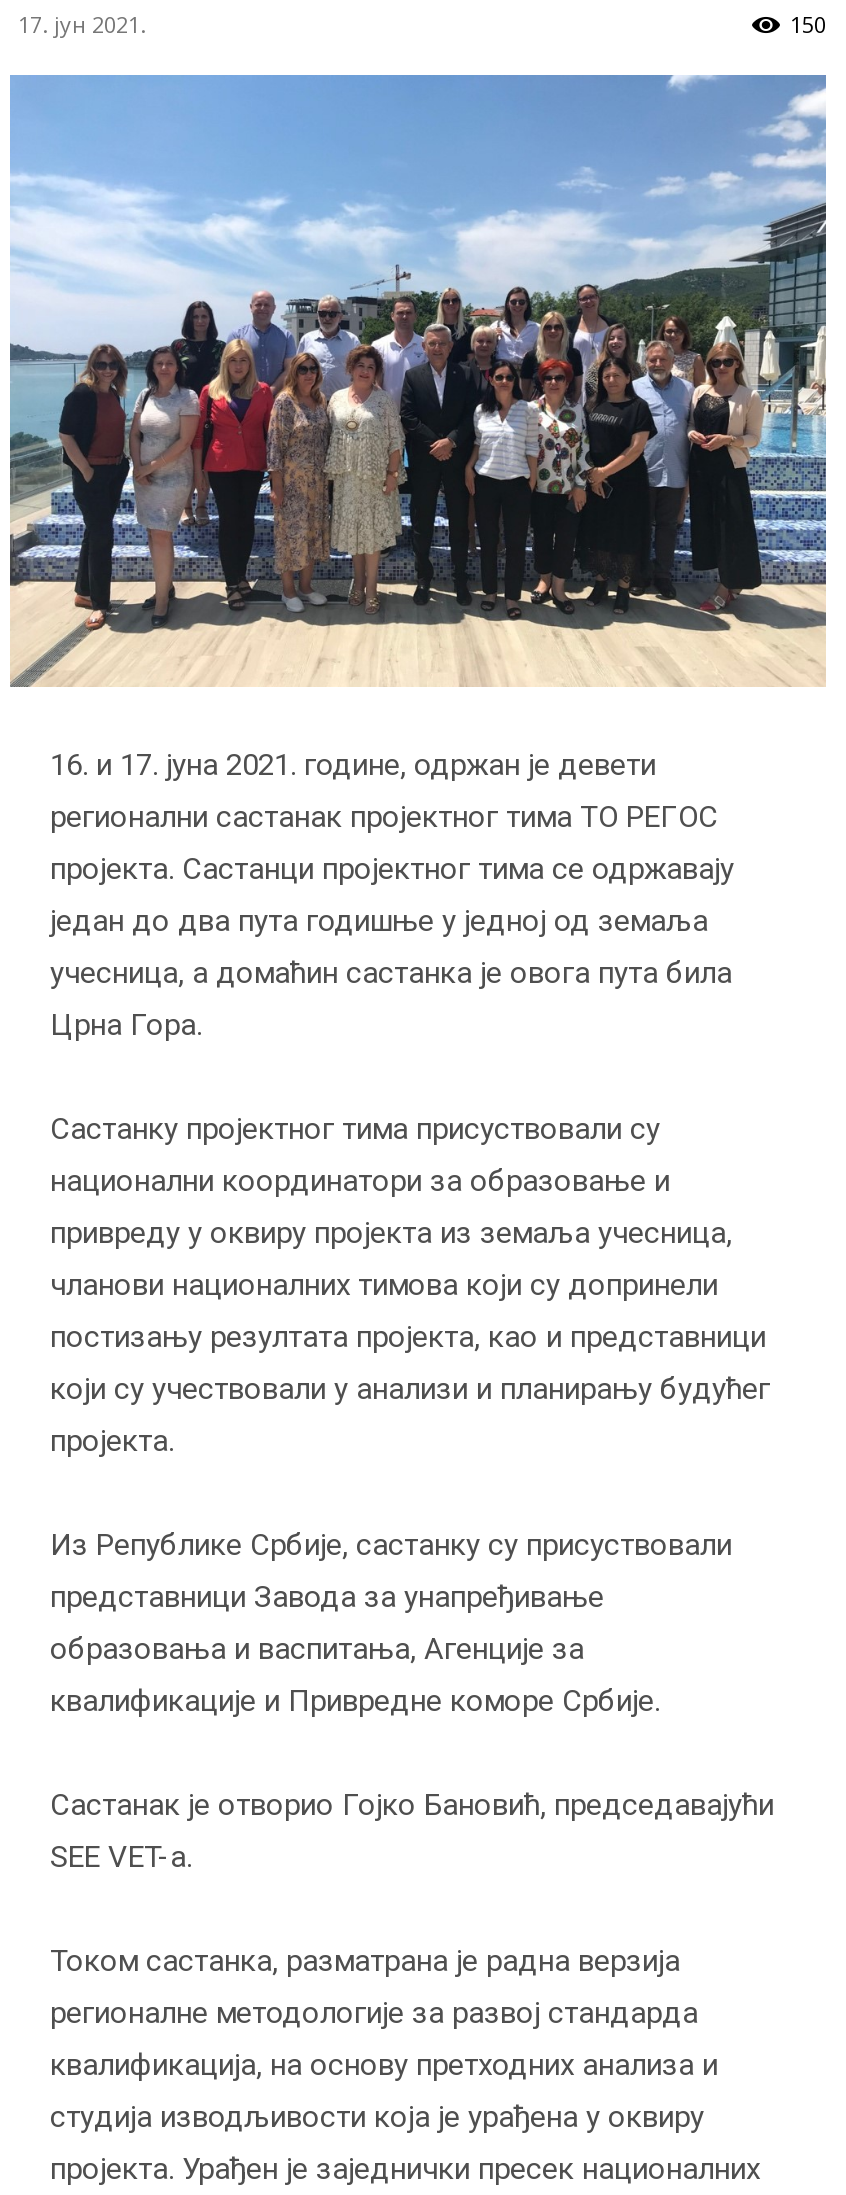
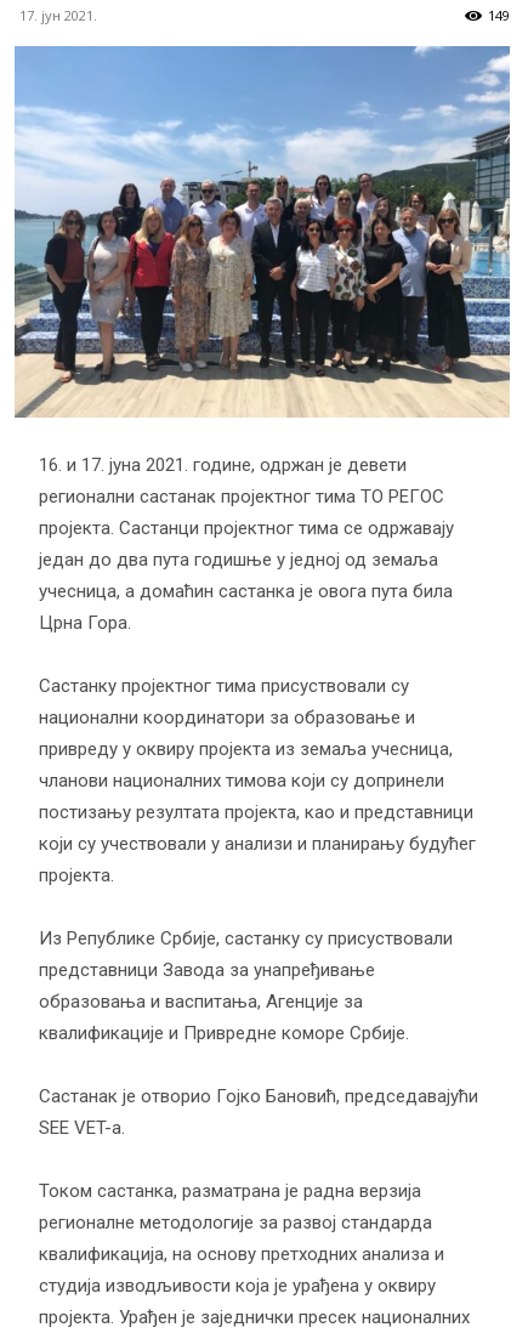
- 150
+ 149
